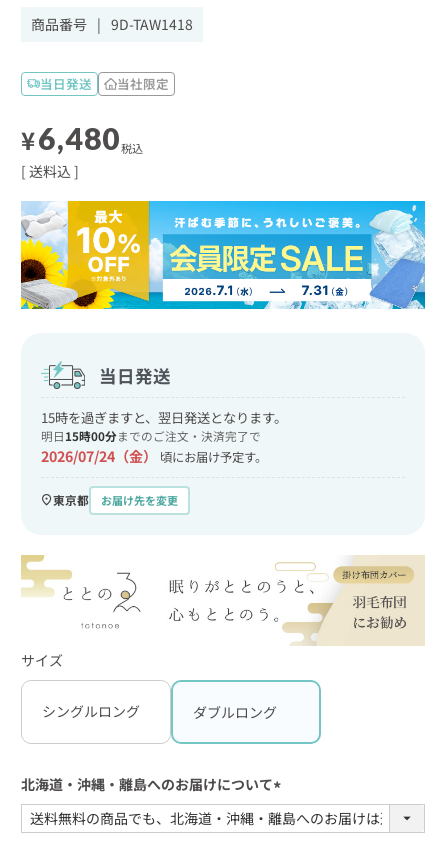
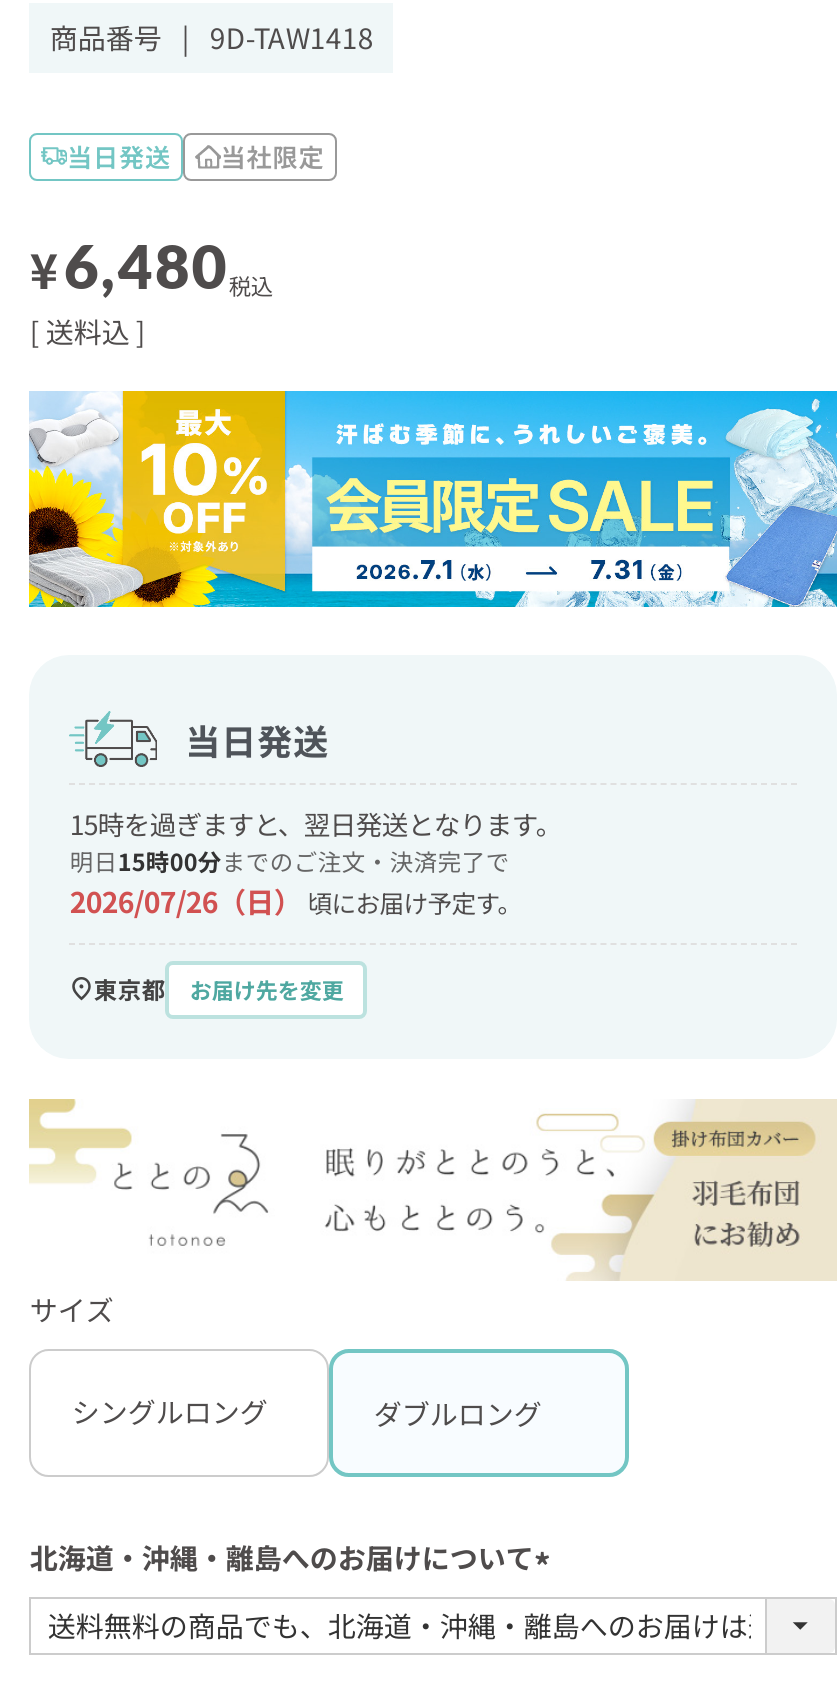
- 2026/07/24（金） 頃にお届け予定す。
+ 2026/07/26（日） 頃にお届け予定す。
